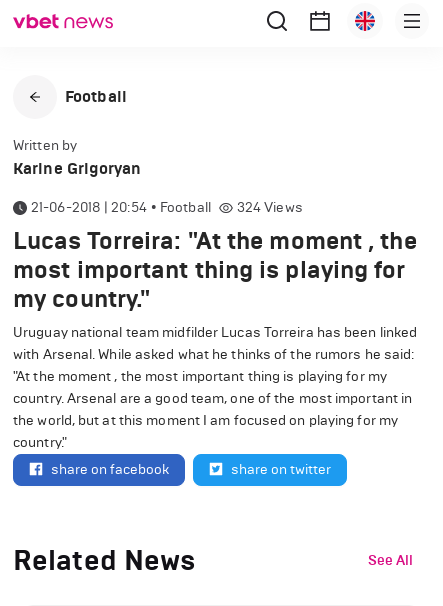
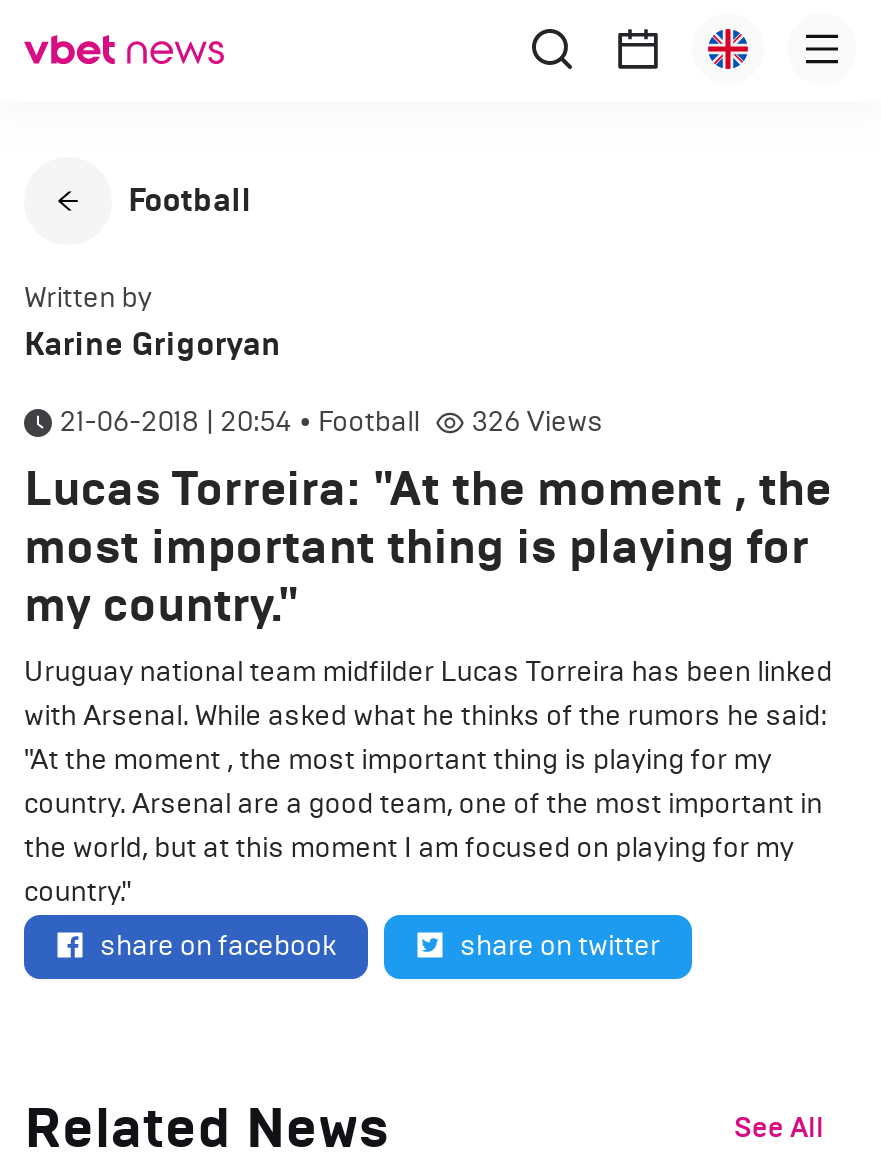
- 324 Views
+ 326 Views
